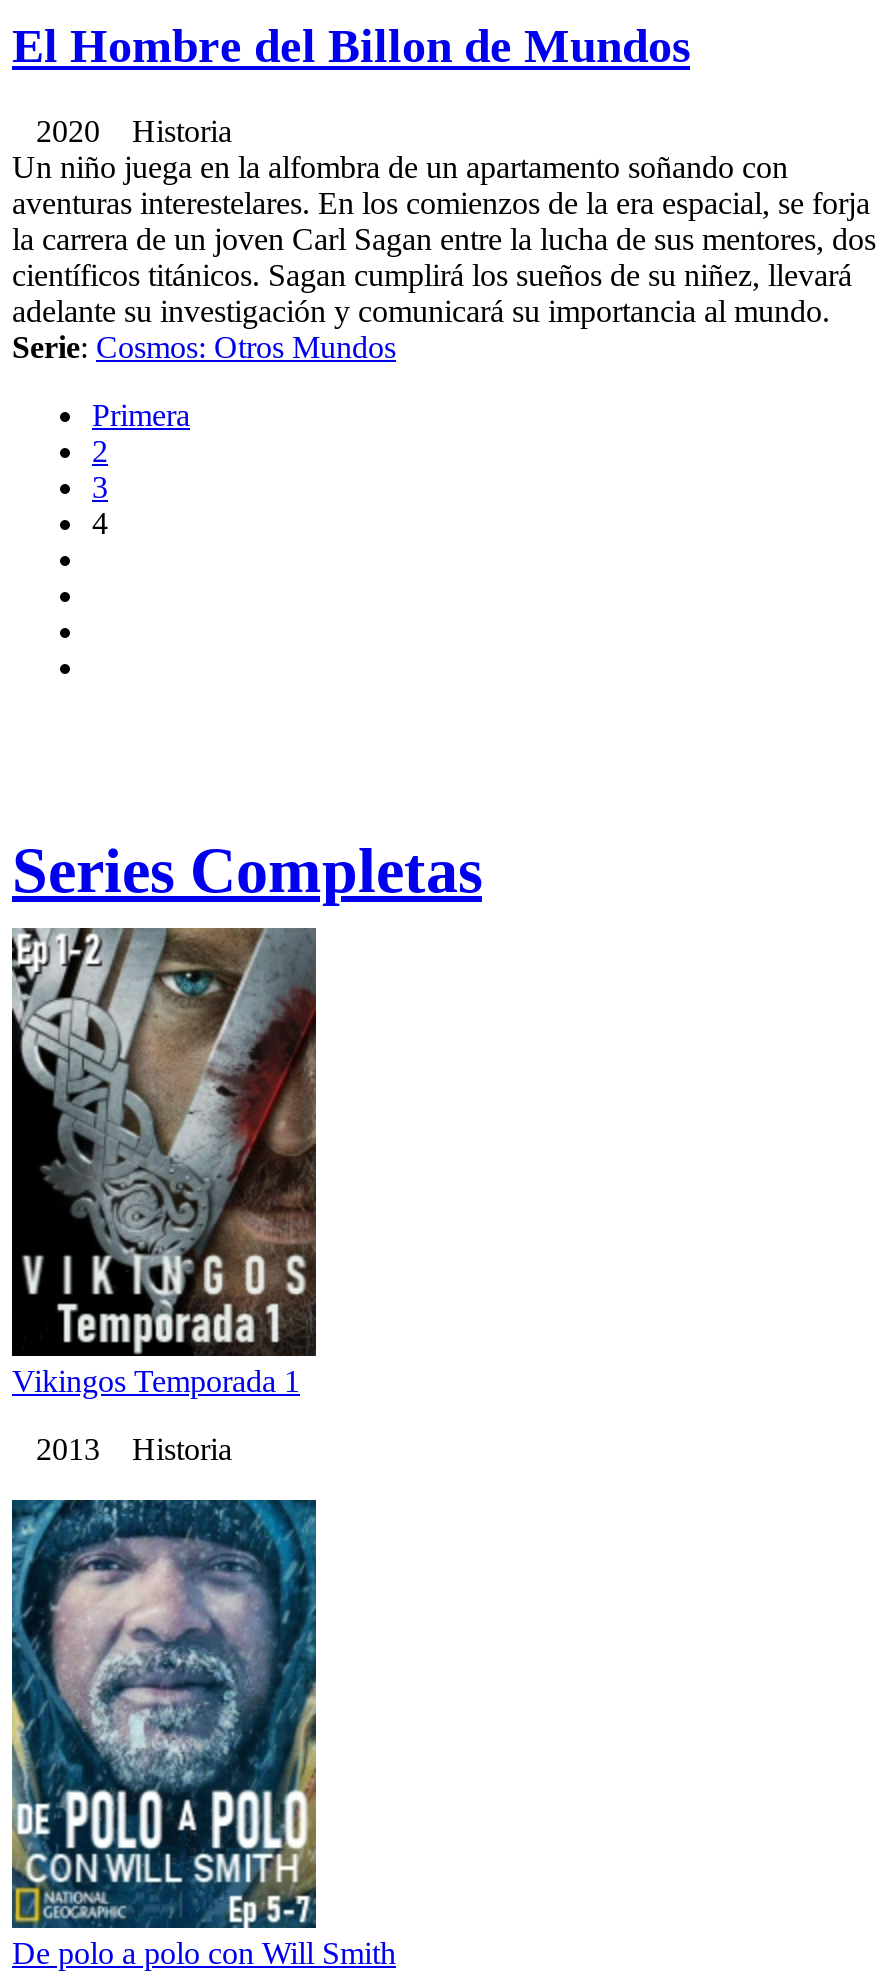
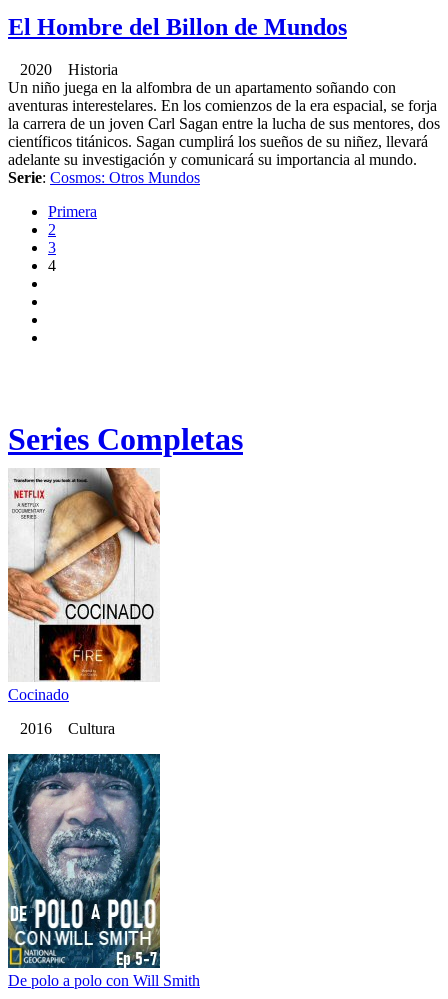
- [image]
- Vikingos Temporada 1
+ [image]
+ Cocinado

- 2013 Historia
+ 2016 Cultura
